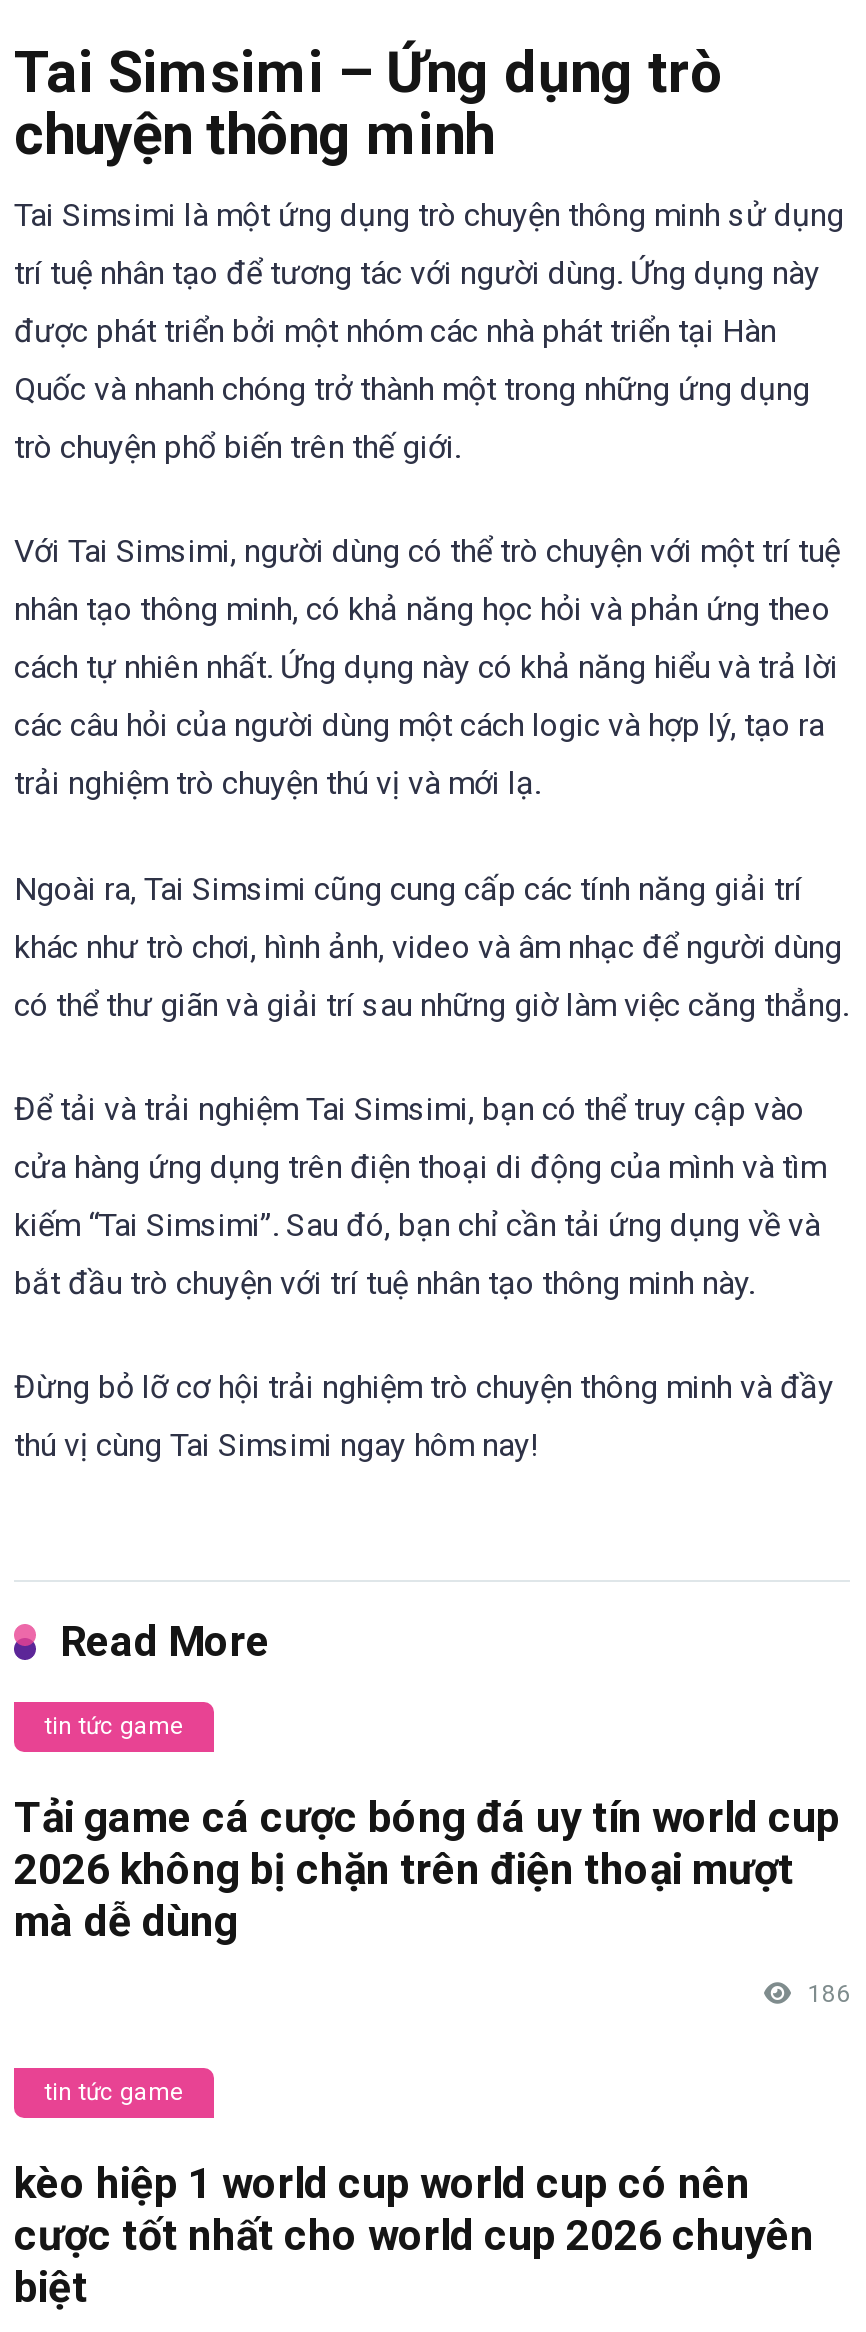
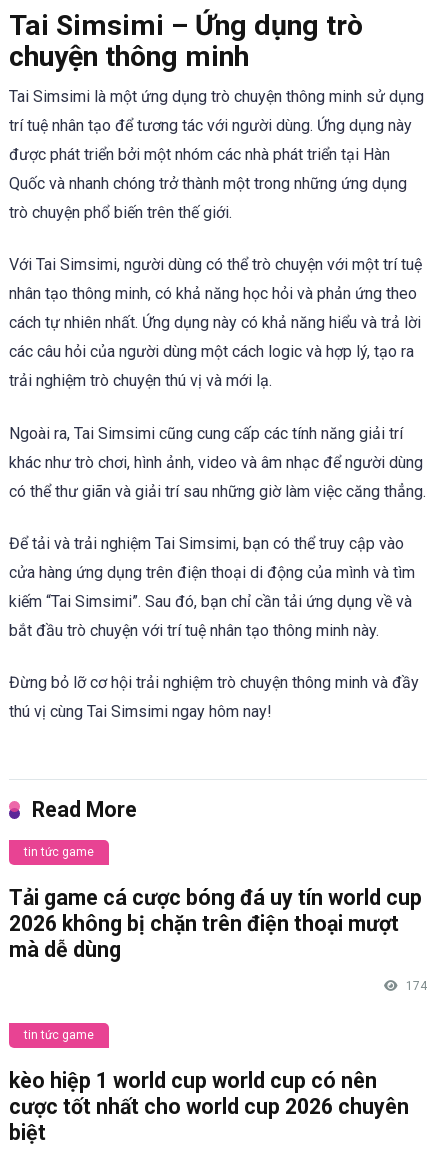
- 186
+ 174
